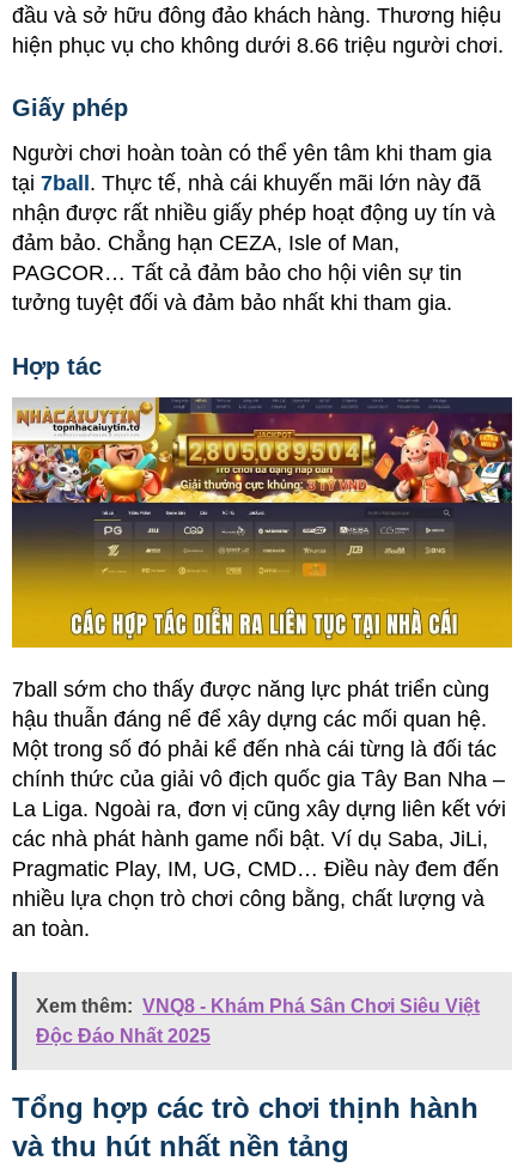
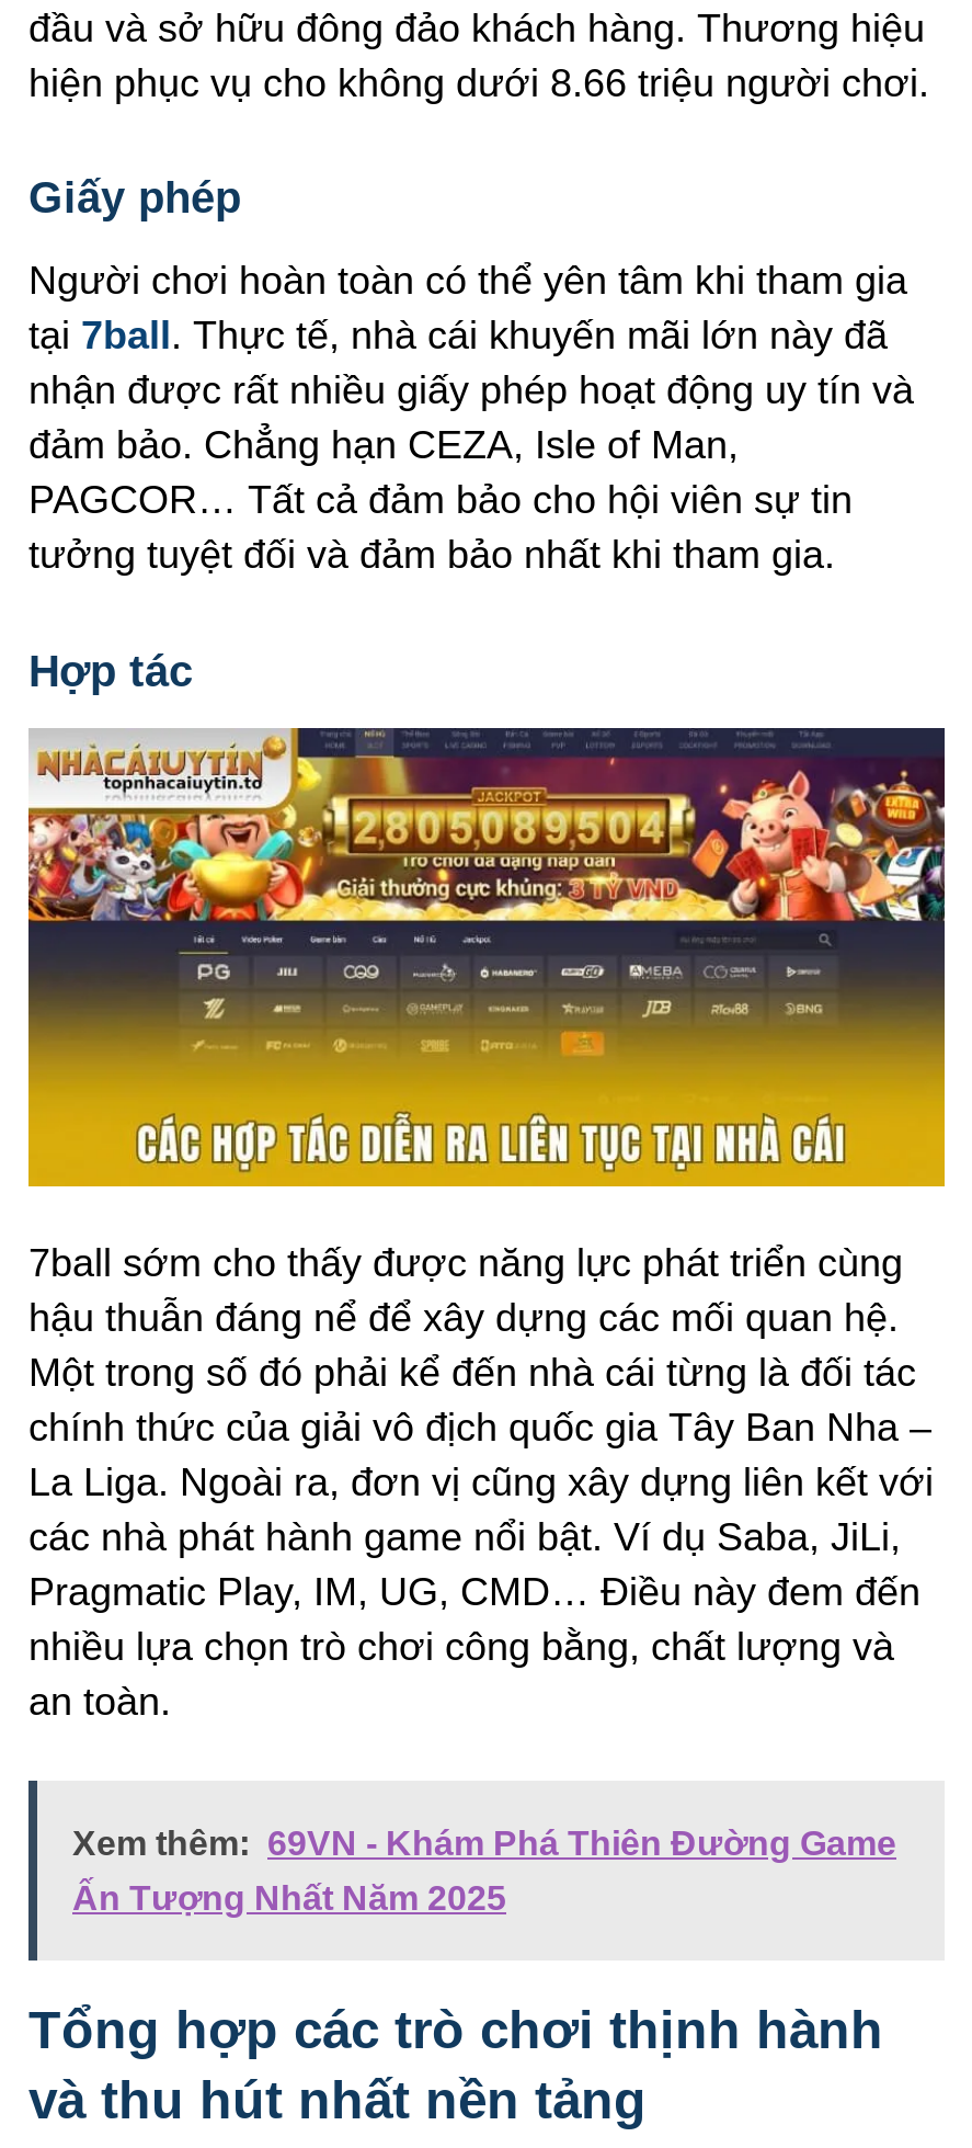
- Xem thêm: VNQ8 - Khám Phá Sân Chơi Siêu Việt
+ Xem thêm: 69VN - Khám Phá Thiên Đường Game

- Độc Đáo Nhất 2025
+ Ấn Tượng Nhất Năm 2025
